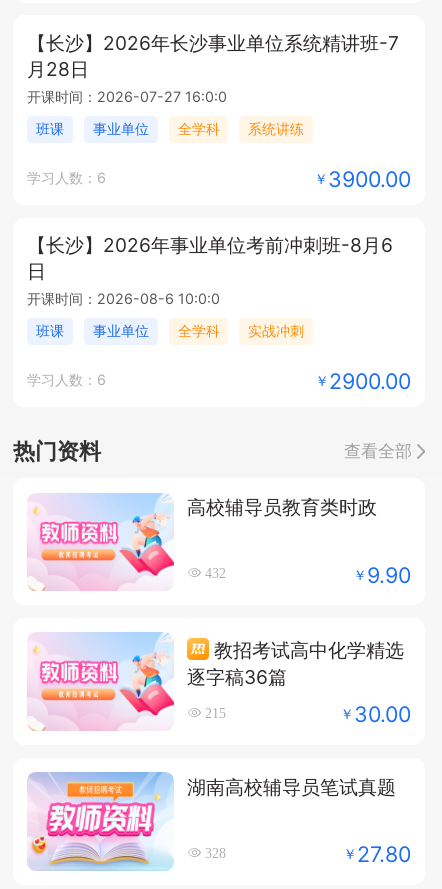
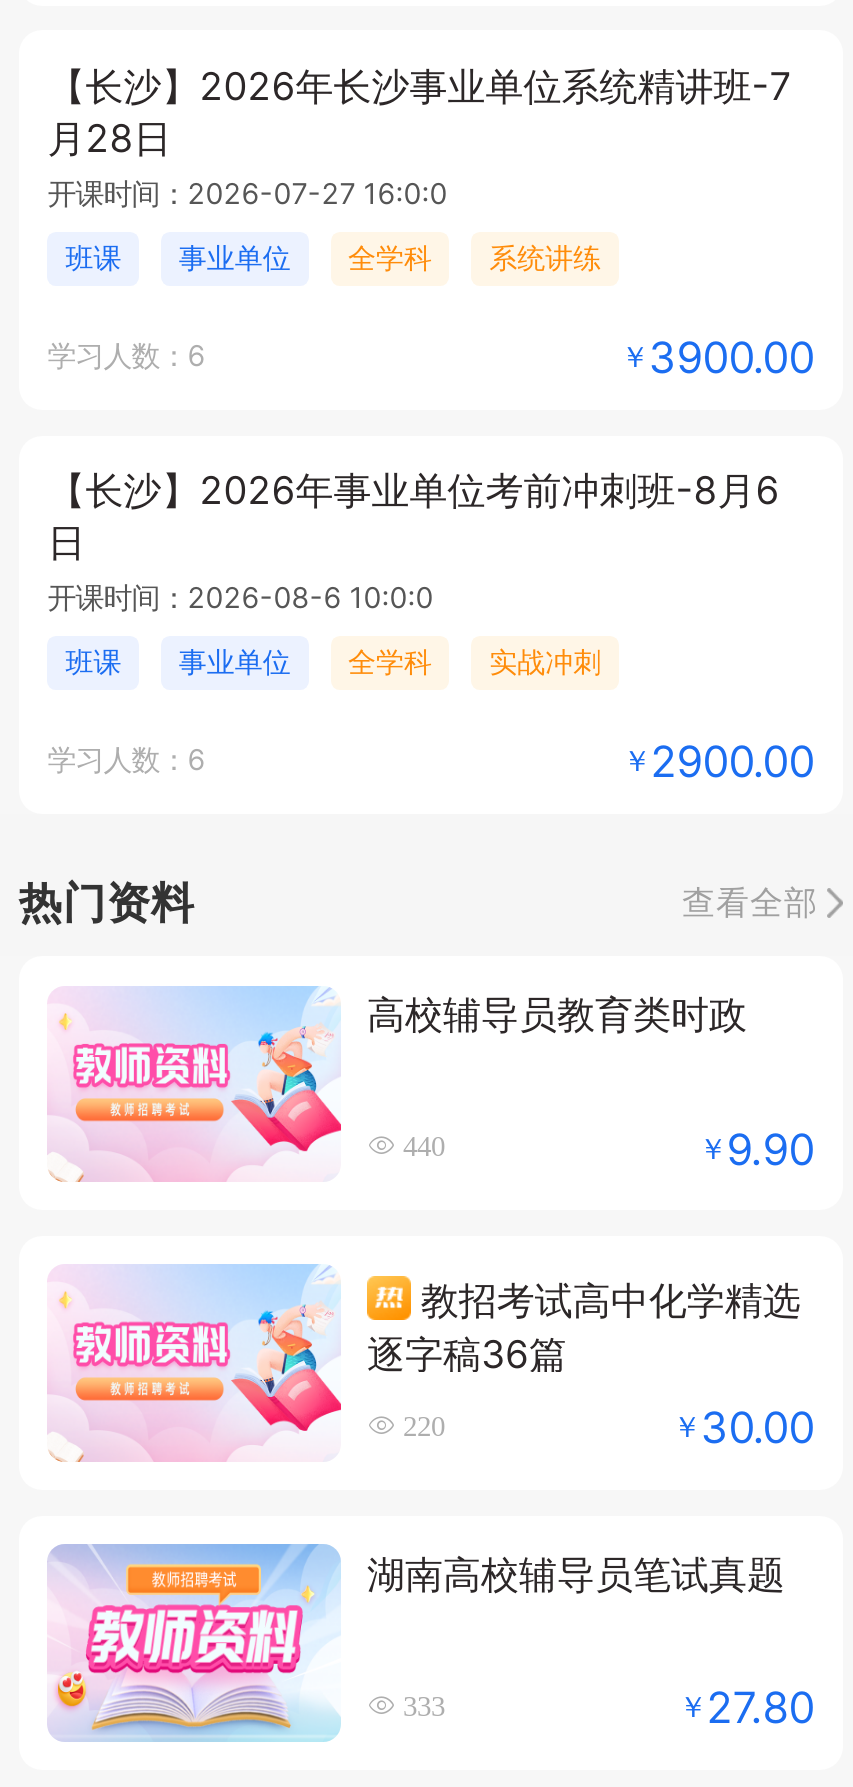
- 432
+ 440

- 215
+ 220

- 328
+ 333
